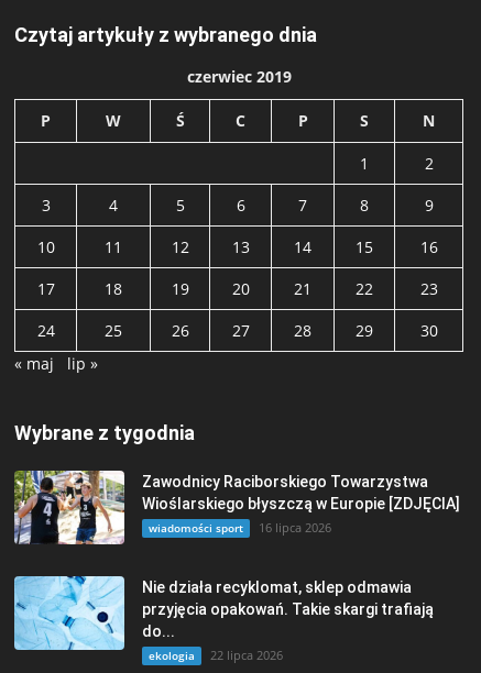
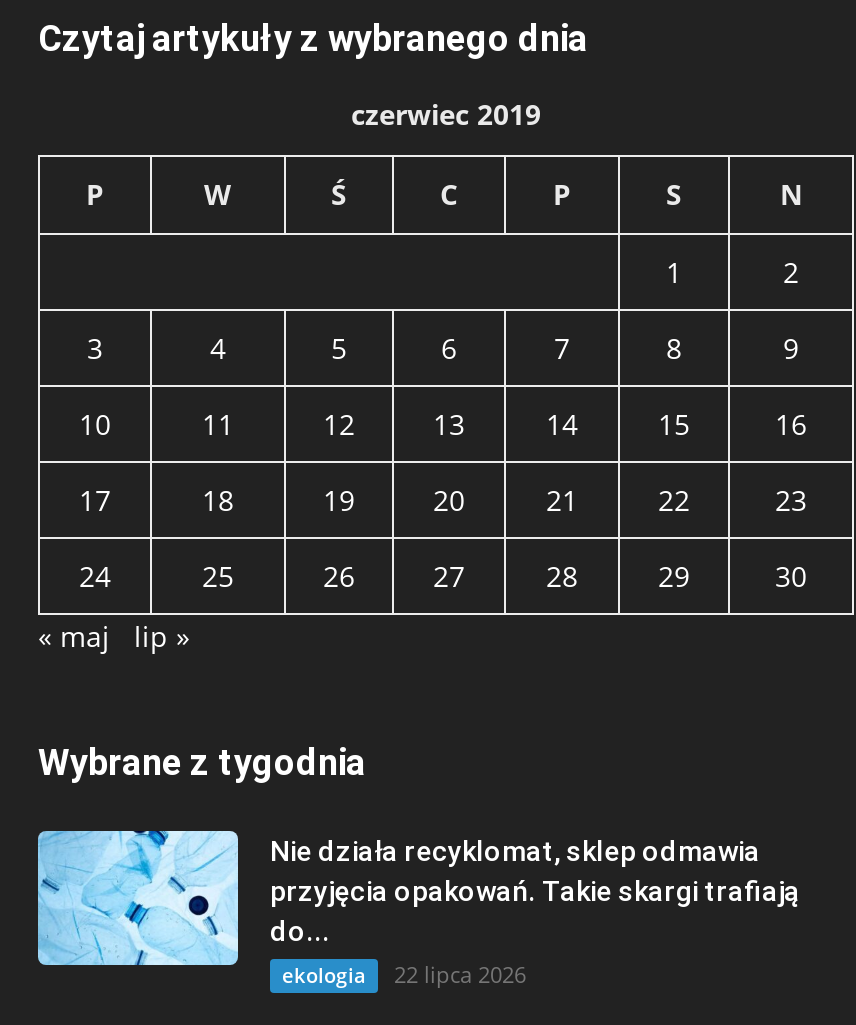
- [image]
- Zawodnicy Raciborskiego Towarzystwa
- Wioślarskiego błyszczą w Europie [ZDJĘCIA]
- wiadomości sport
- 16 lipca 2026
